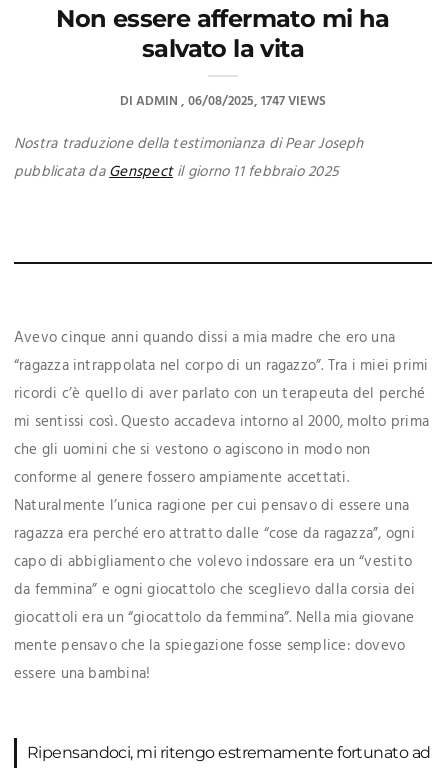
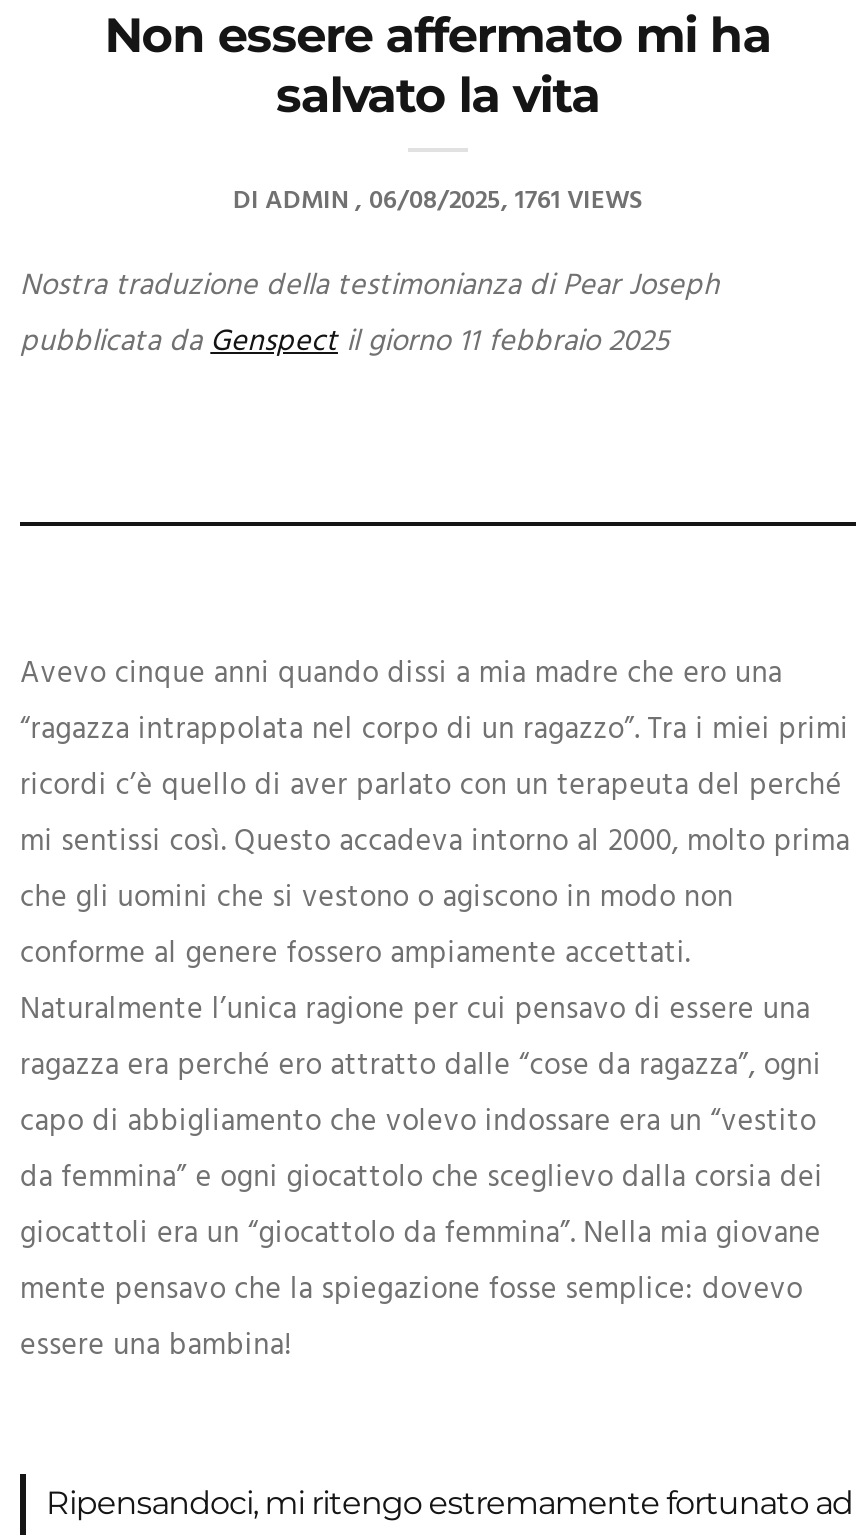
- DI ADMIN 06/08/2025 1747 VIEWS
+ DI ADMIN 06/08/2025 1761 VIEWS
